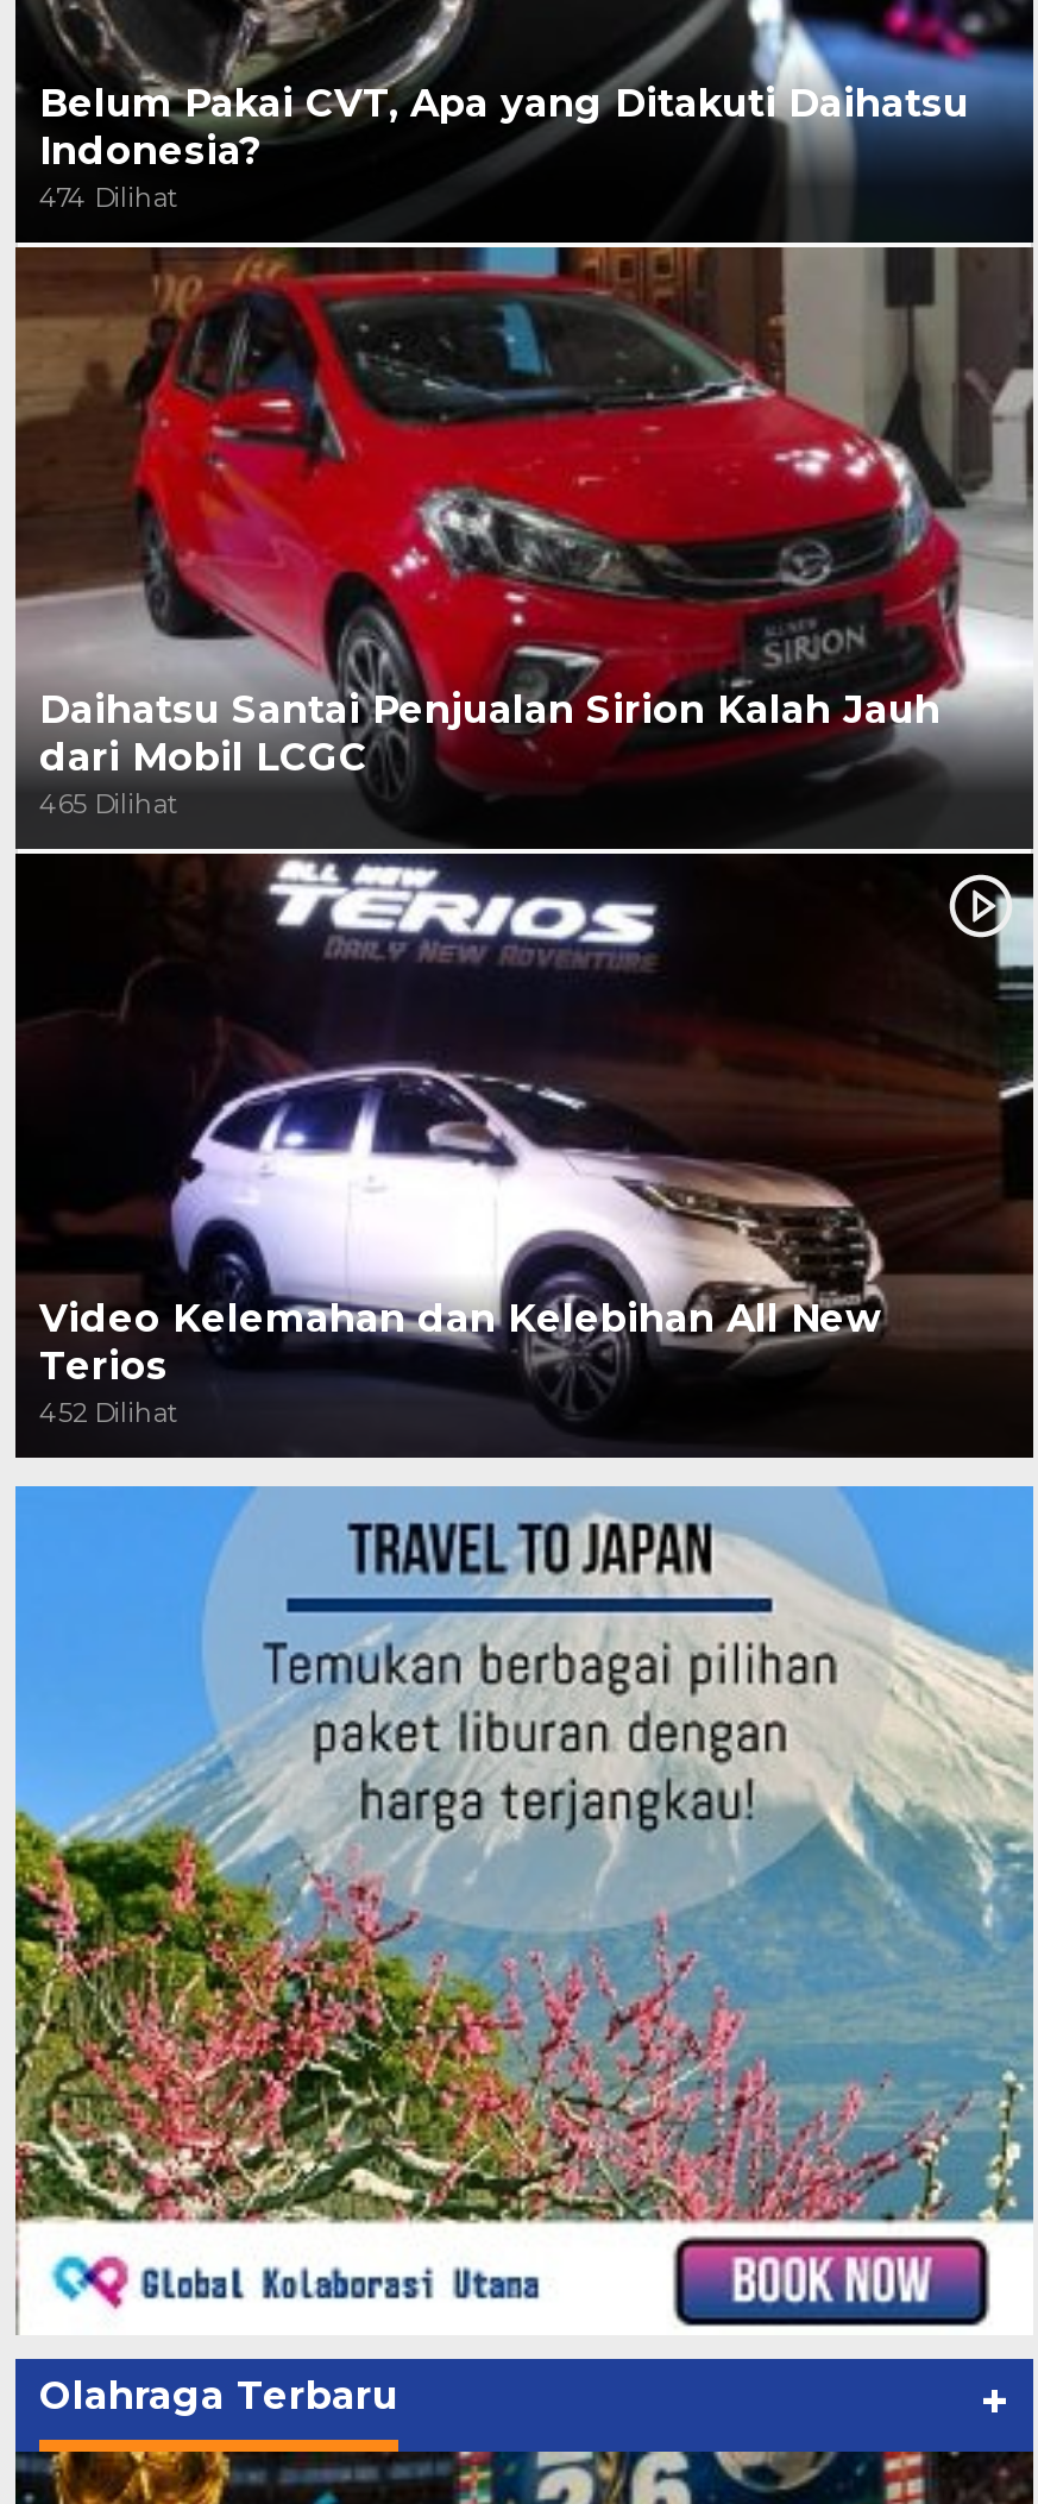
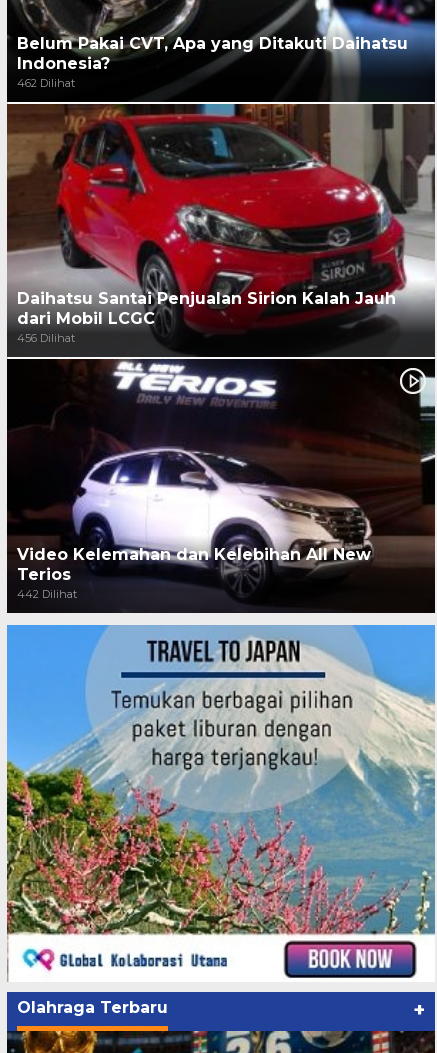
- 474 Dilihat
+ 462 Dilihat

- 465 Dilihat
+ 456 Dilihat

- 452 Dilihat
+ 442 Dilihat
